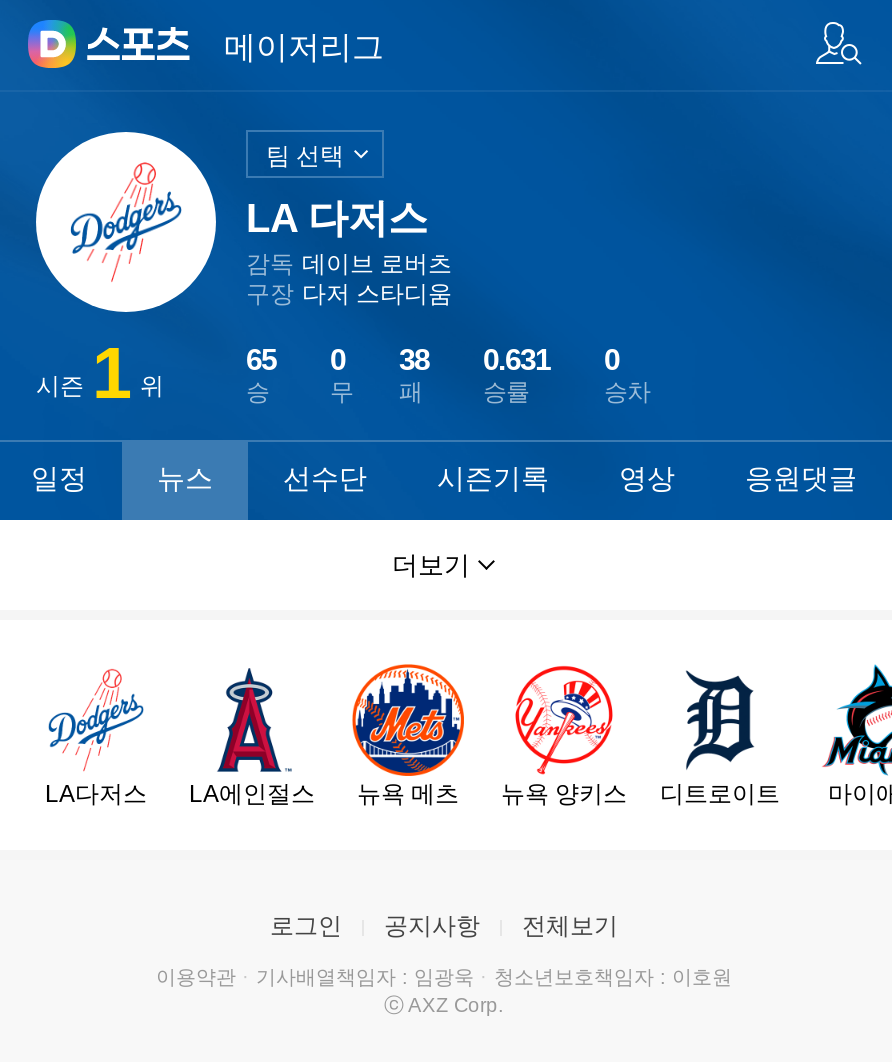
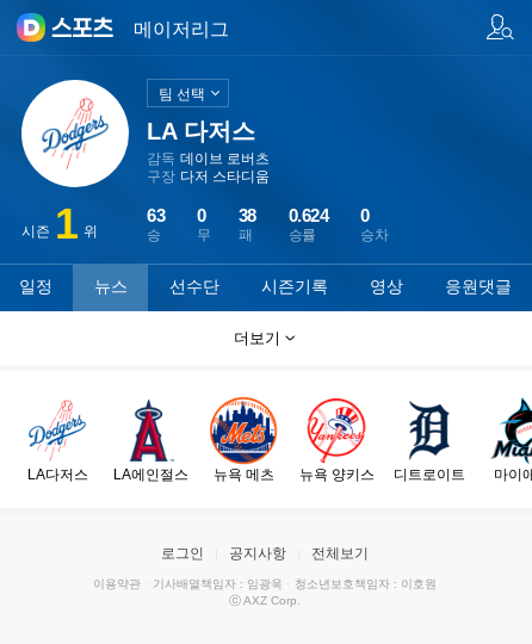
- 65
+ 63

- 0.631
+ 0.624
